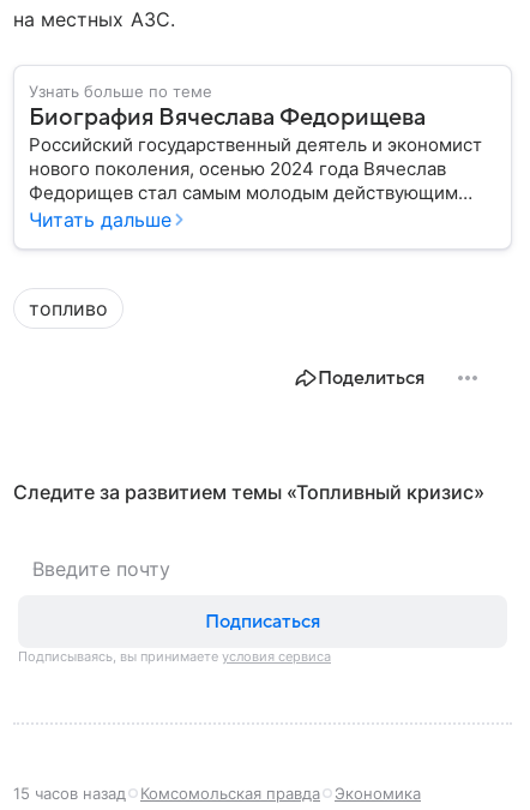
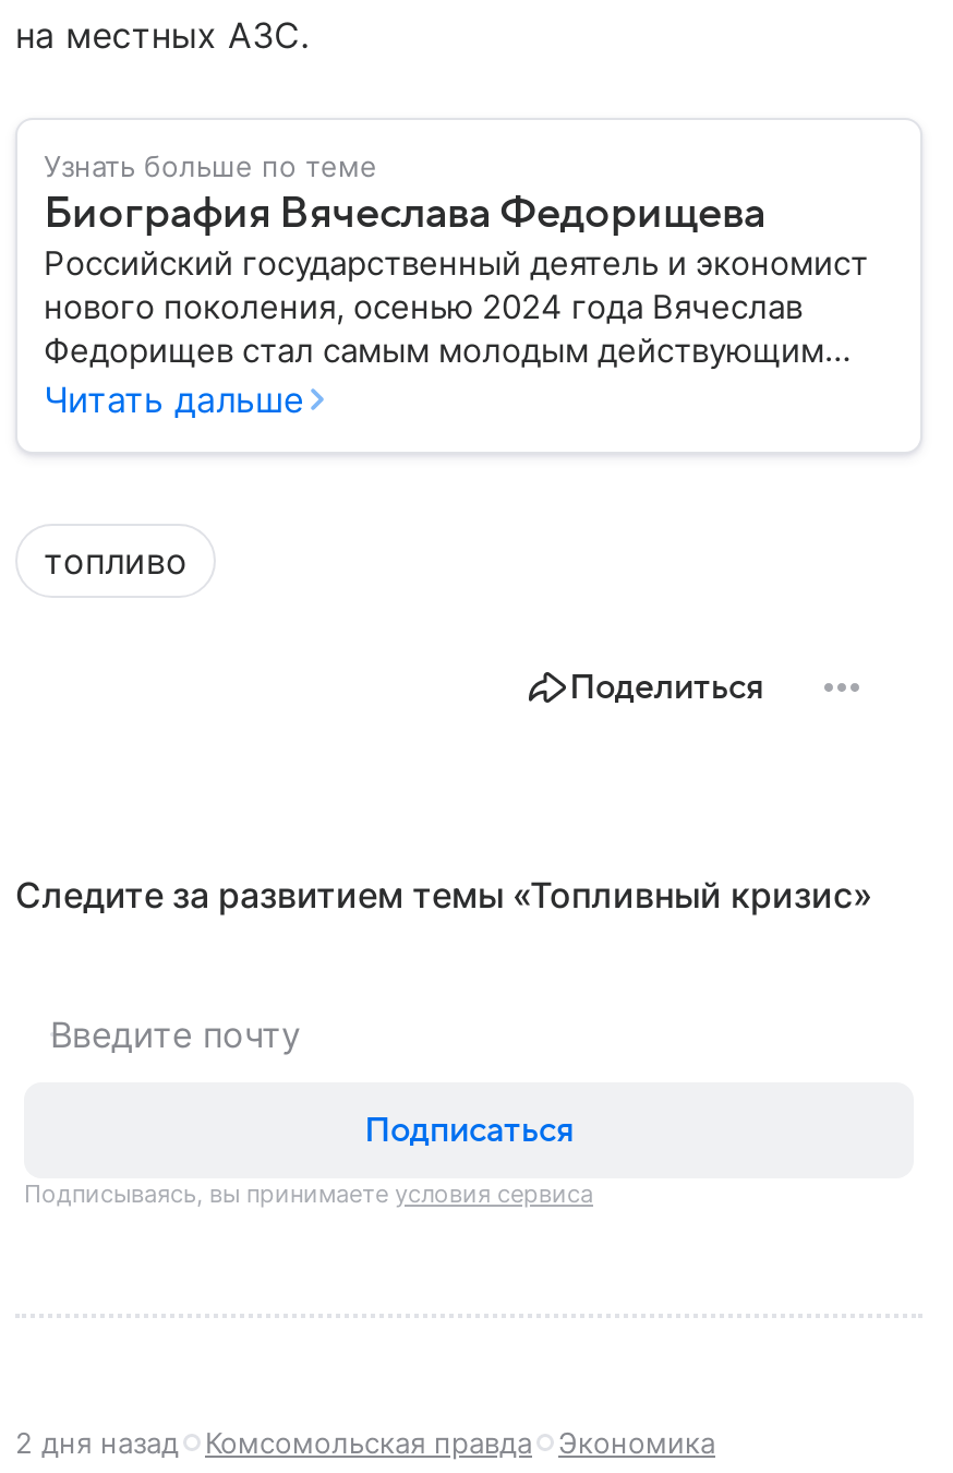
- 15 часов назад Комсомольская правда Экономика
+ 2 дня назад Комсомольская правда Экономика
